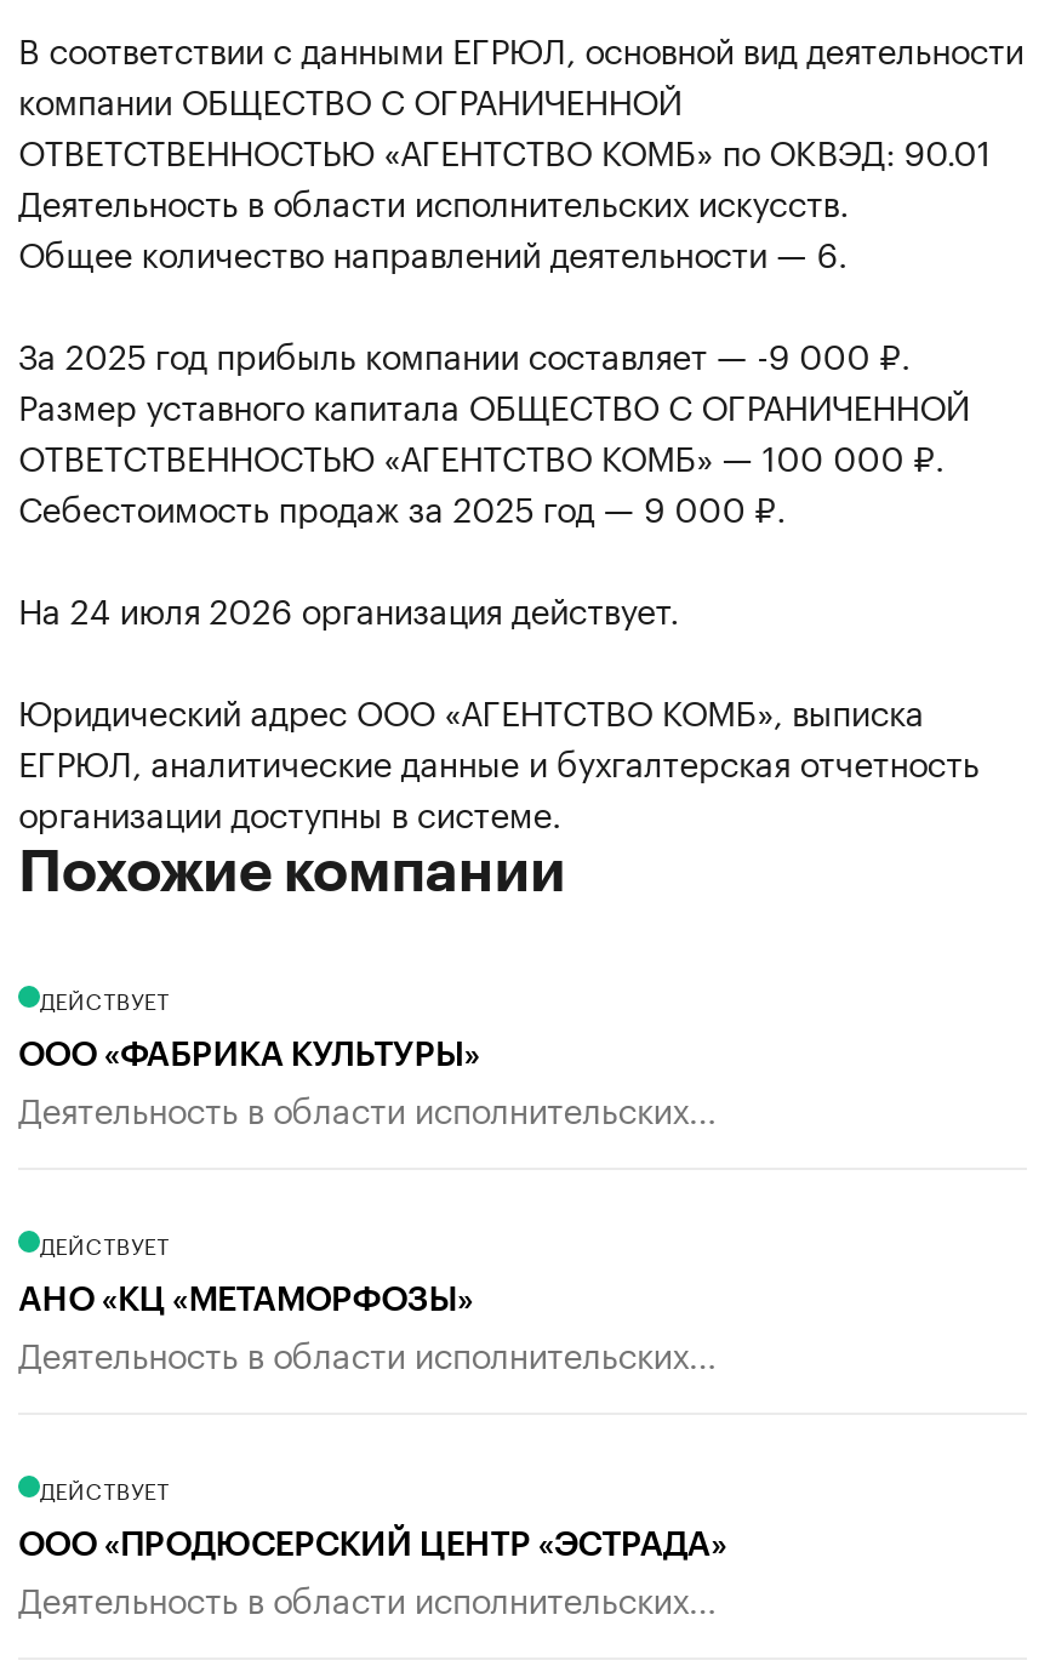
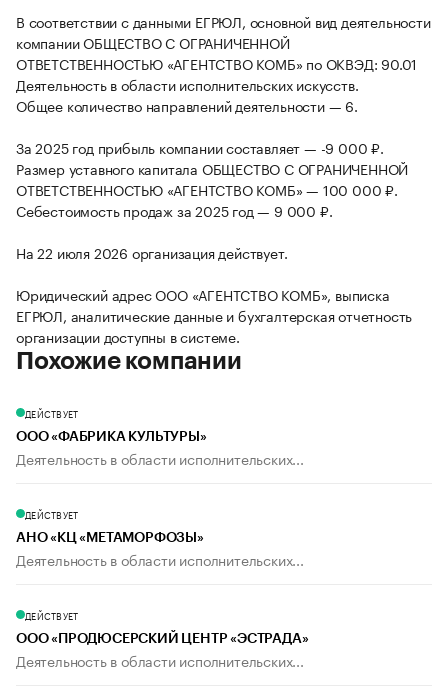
- На 24 июля 2026 организация действует.
+ На 22 июля 2026 организация действует.
